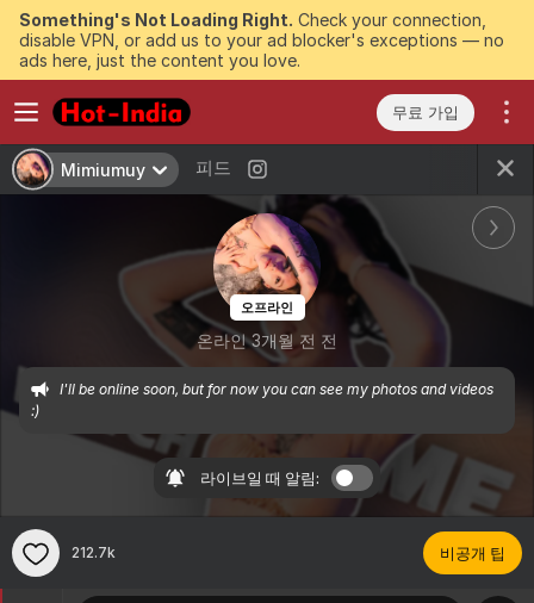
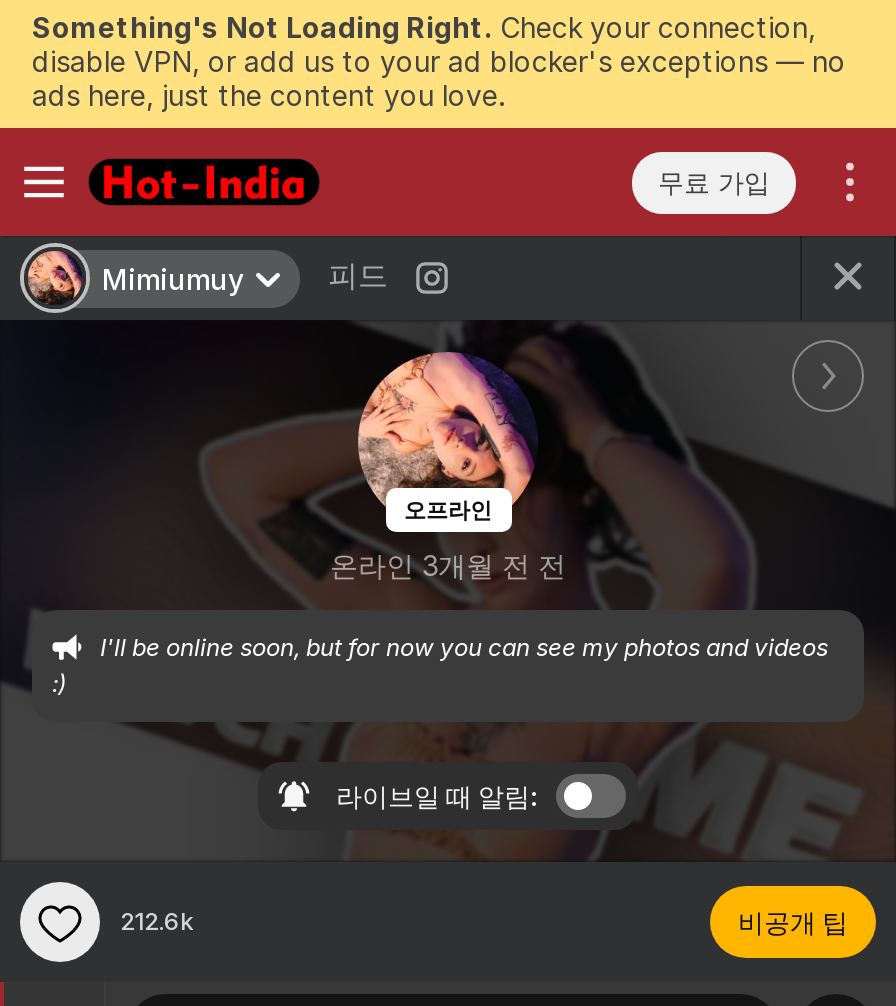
- 212.7k
+ 212.6k
